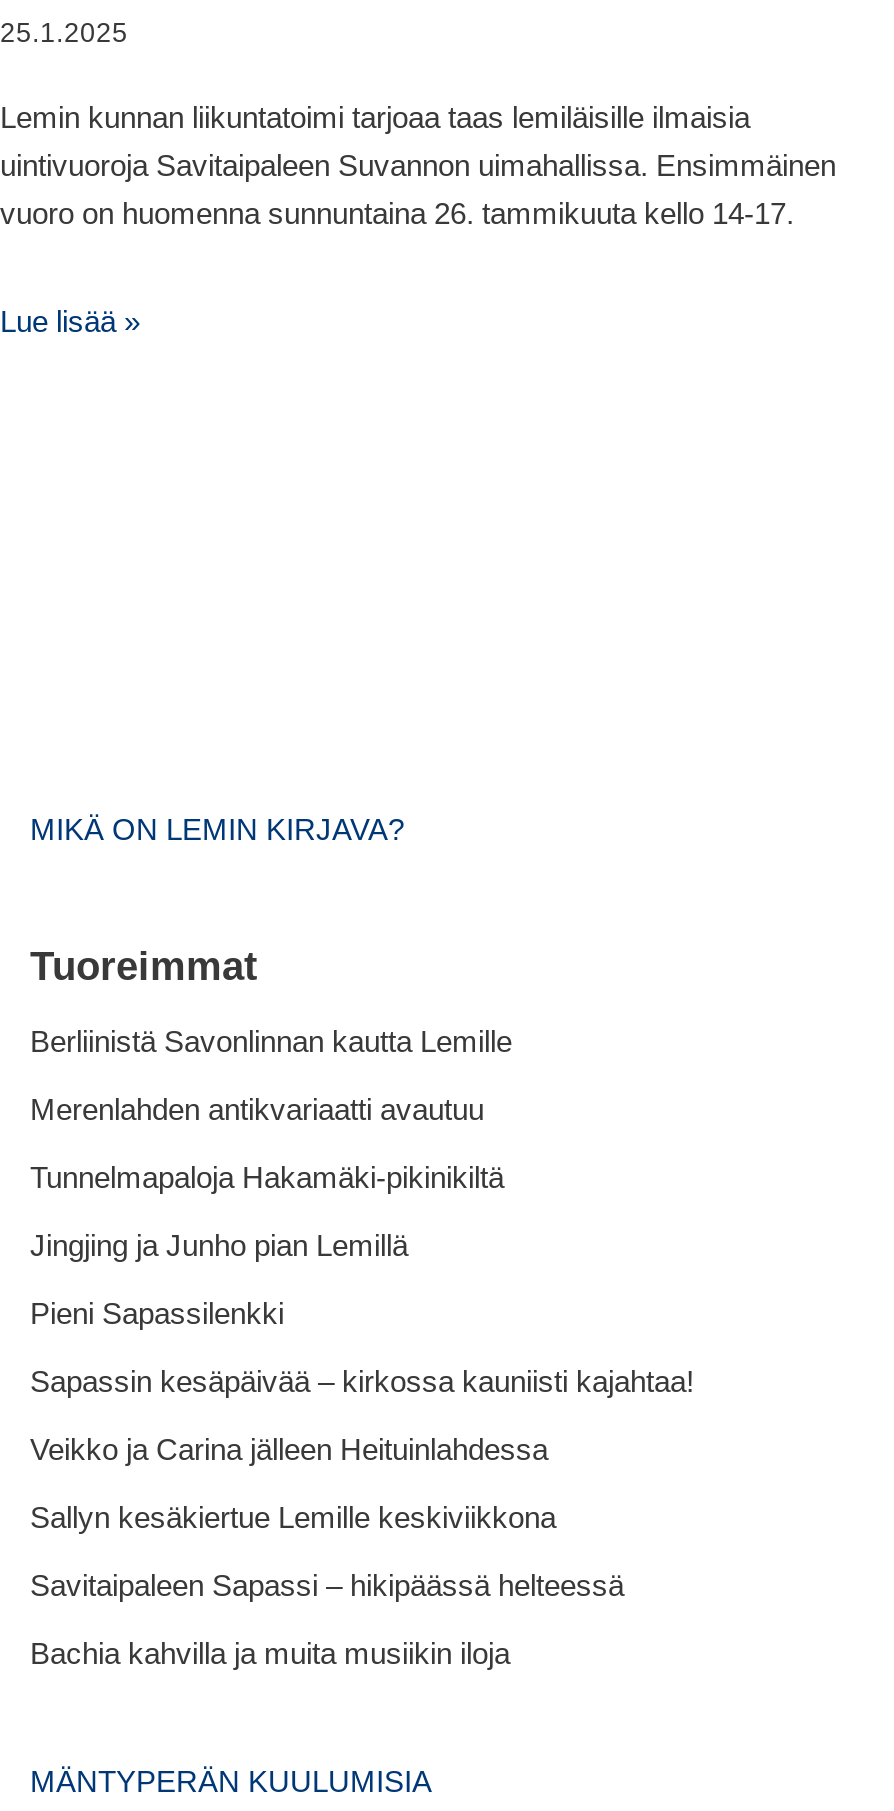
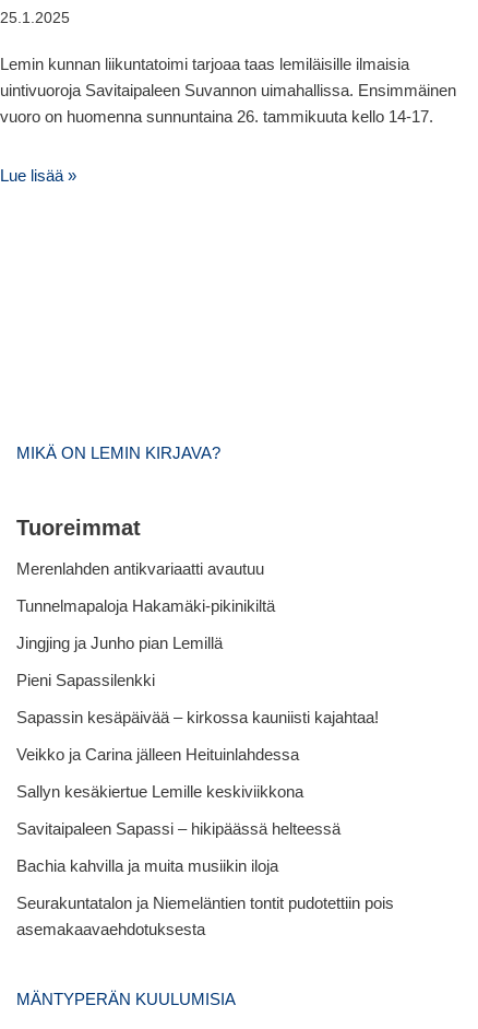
- Berliinistä Savonlinnan kautta Lemille

moved up: Merenlahden antikvariaatti avautuu | Tunnelmapaloja Hakamäki-pikinikiltä | Jingjing ja Junho pian Lemillä | ... | Savitaipaleen Sapassi – hikipäässä helteessä | Bachia kahvilla ja muita musiikin iloja

+ Seurakuntatalon ja Niemeläntien tontit pudotettiin pois
+ asemakaavaehdotuksesta
